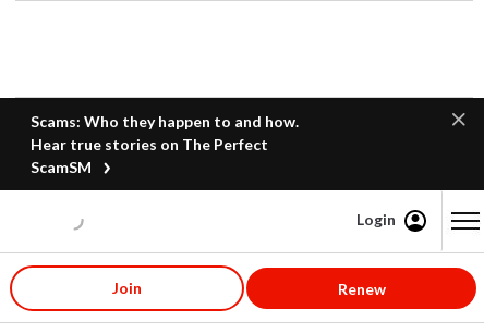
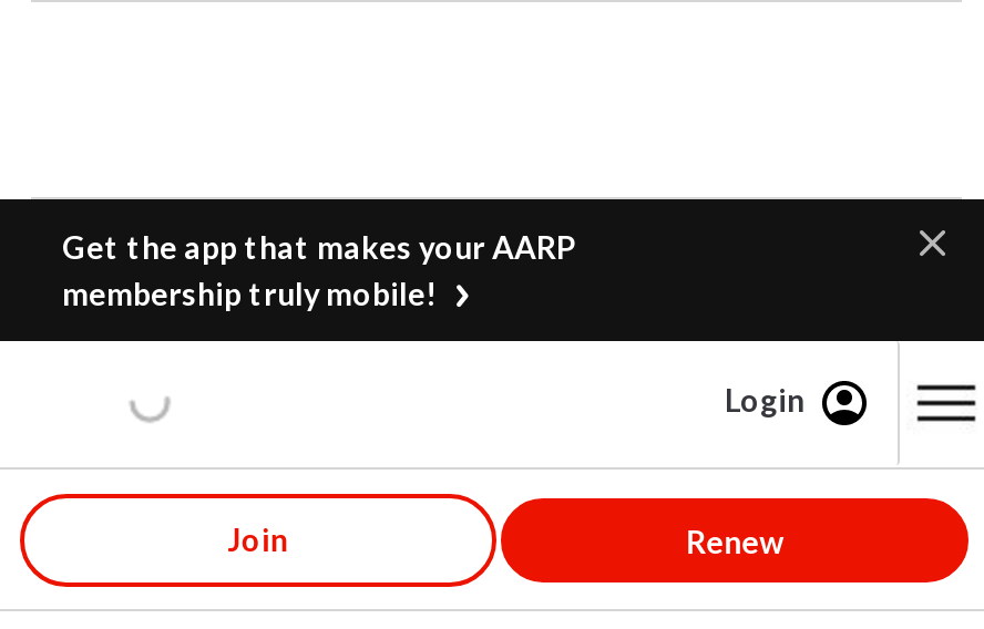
- Scams: Who they happen to and how.
- Hear true stories on The Perfect
- ScamSM
+ Get the app that makes your AARP
+ membership truly mobile!
